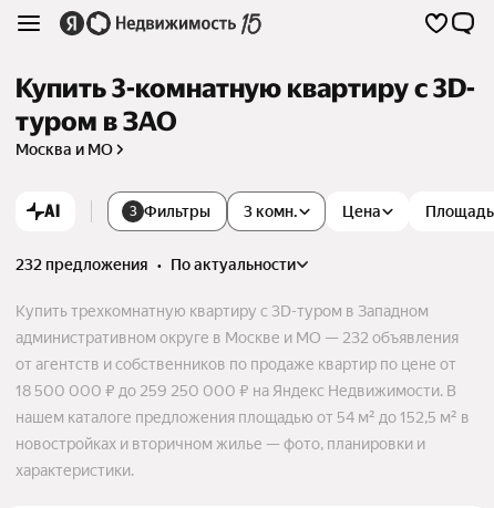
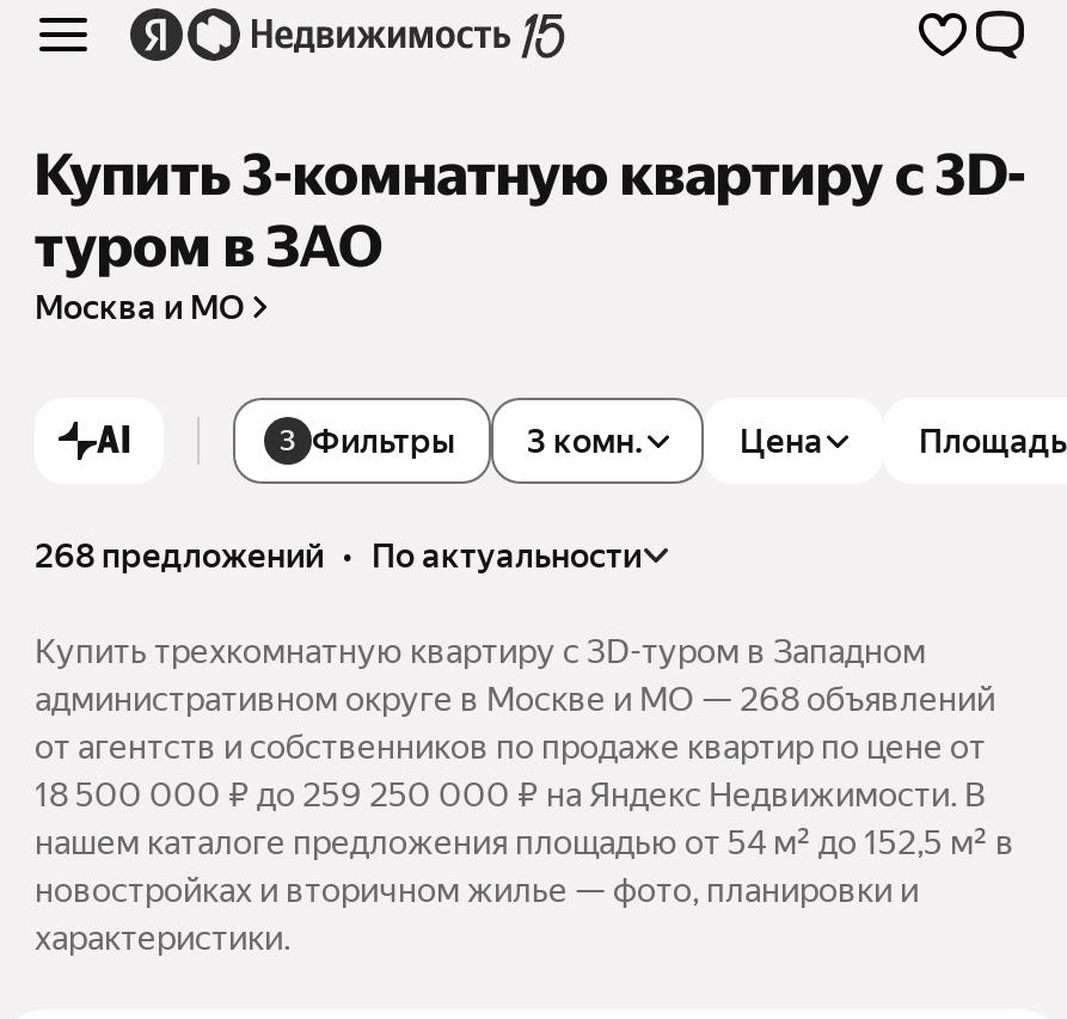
- 232 предложения • по актуальности
+ 268 предложений • по актуальности

- административном округе в Москве и МО — 232 объявления
+ административном округе в Москве и МО — 268 объявлений
